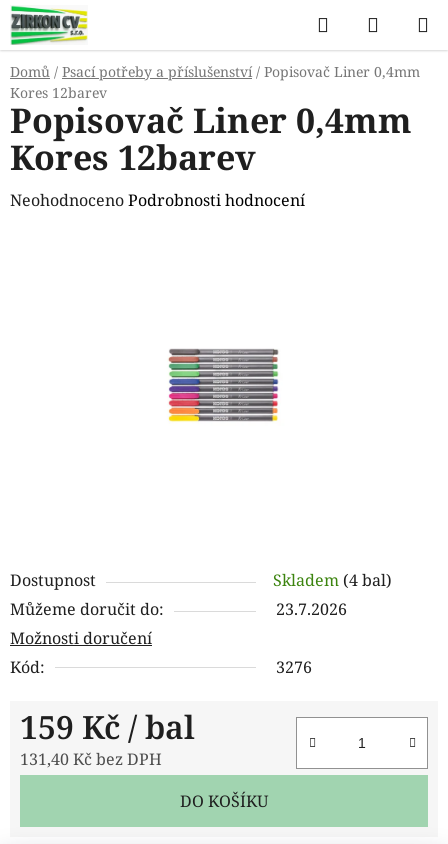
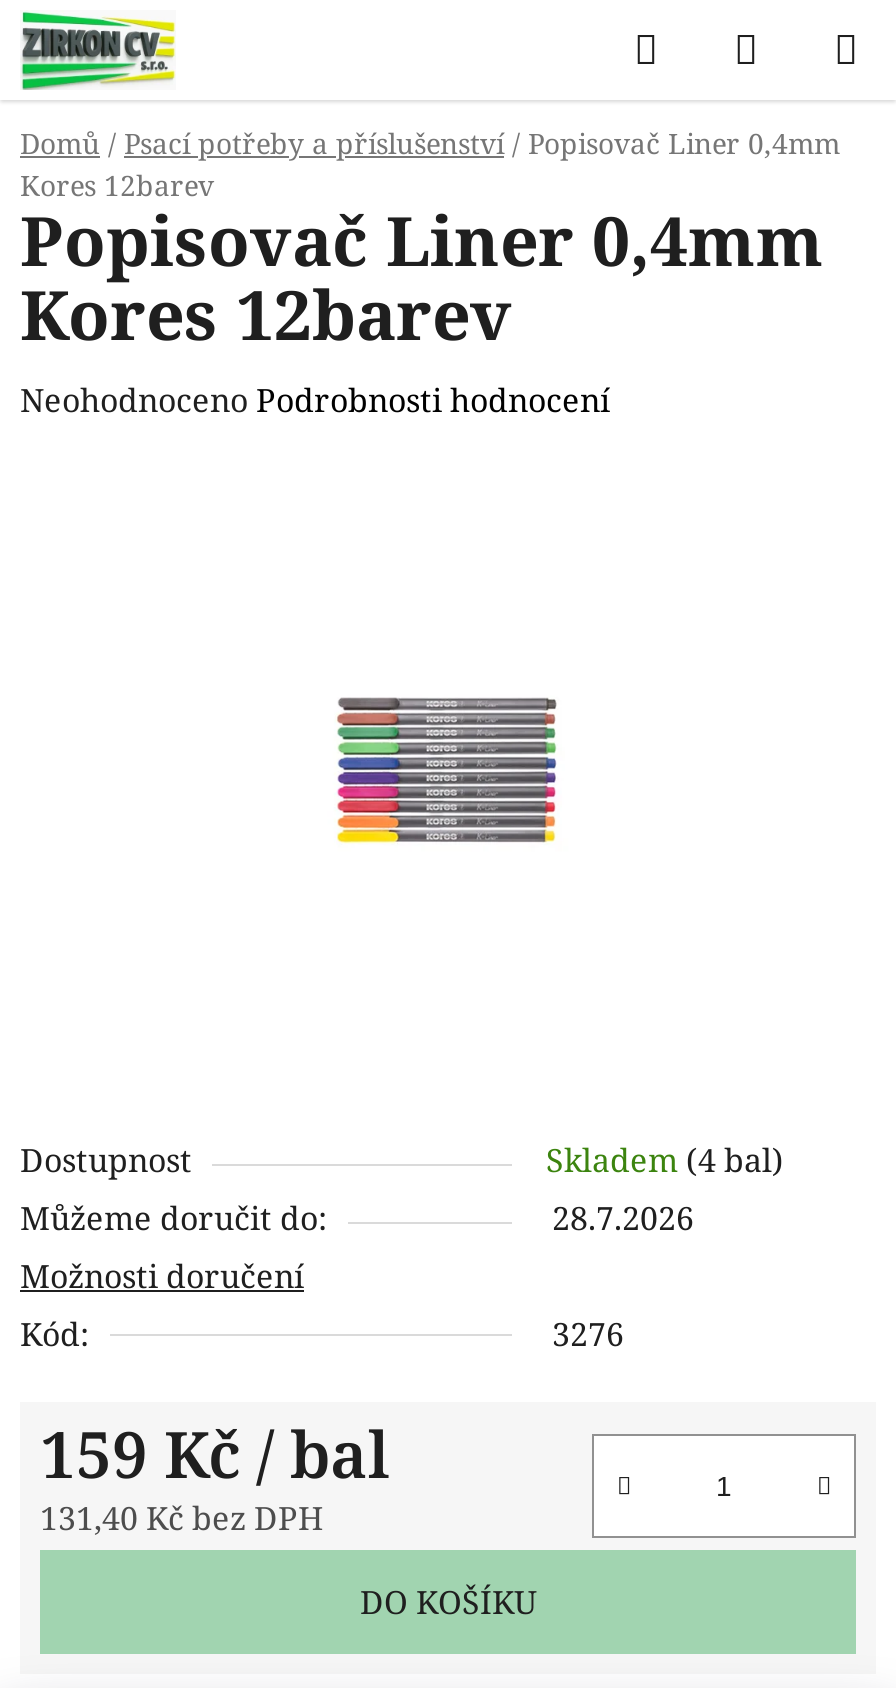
- 23.7.2026
+ 28.7.2026
